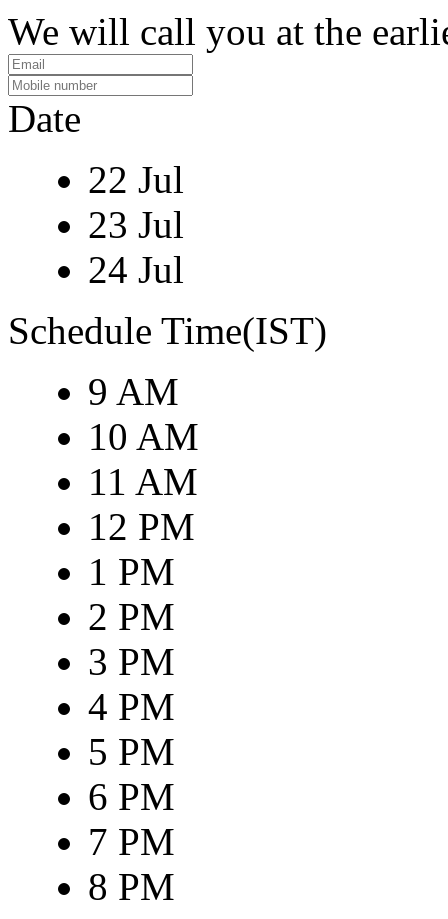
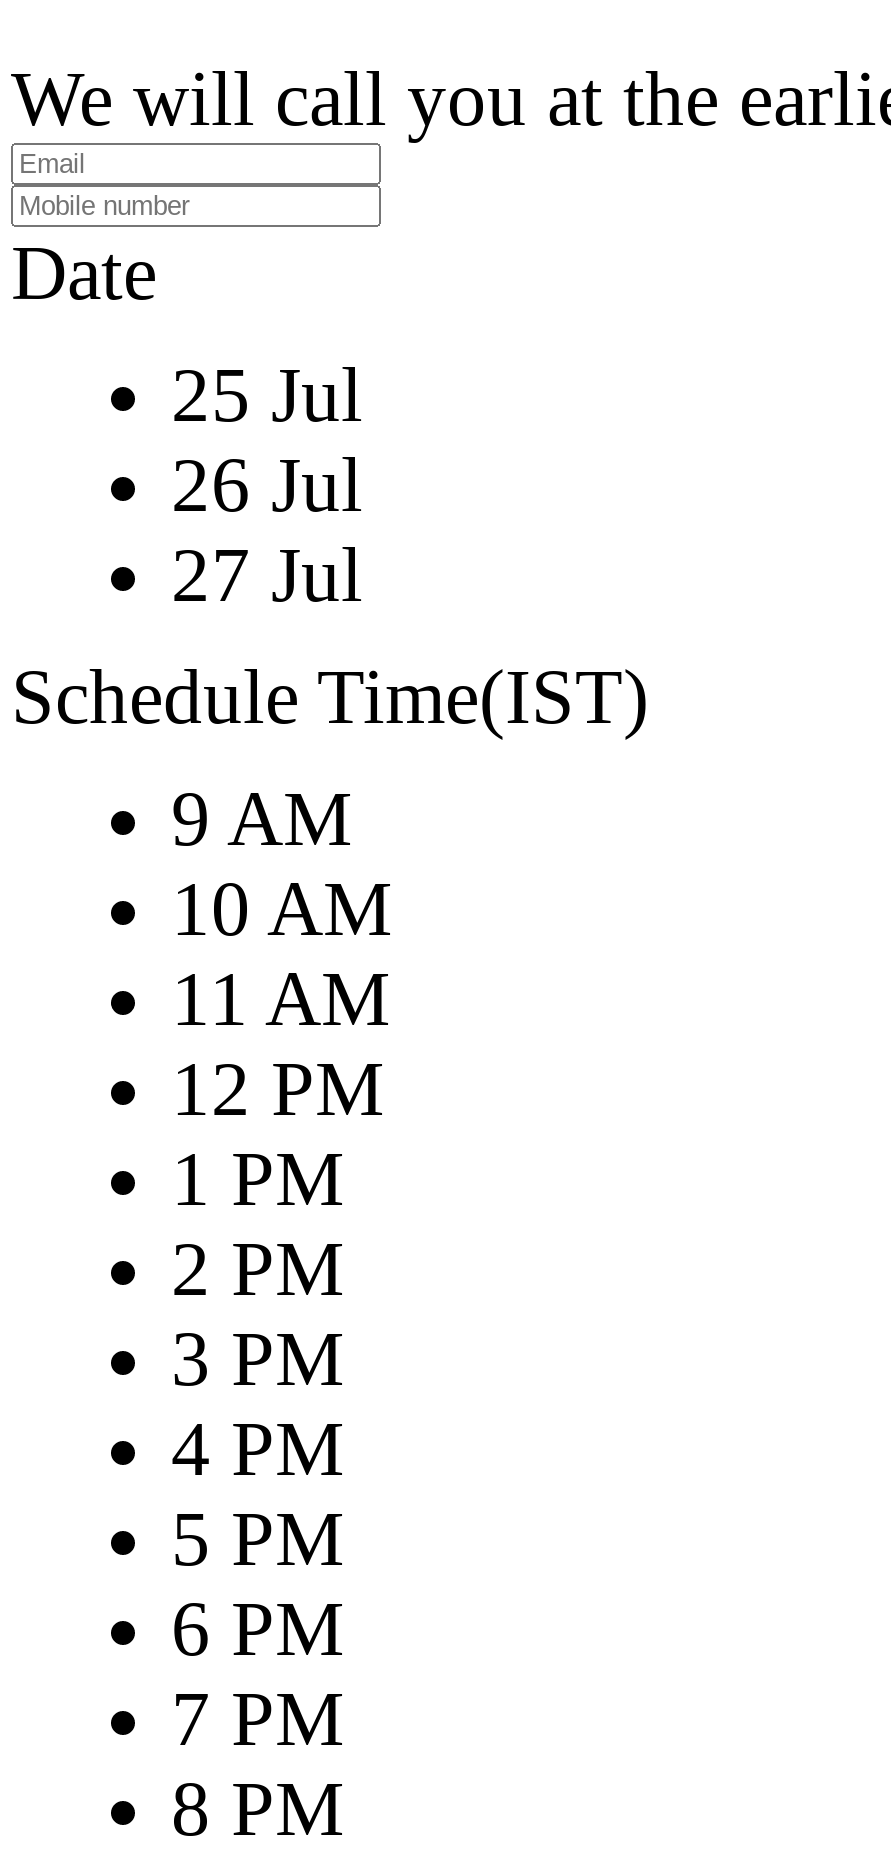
- 22 Jul
+ 25 Jul

- 23 Jul
+ 26 Jul

- 24 Jul
+ 27 Jul
